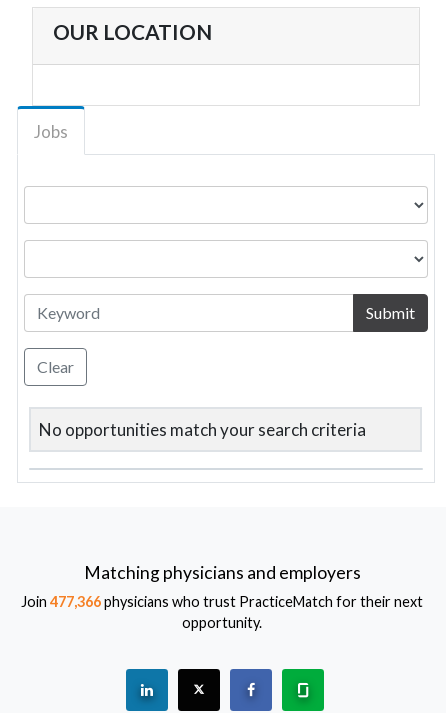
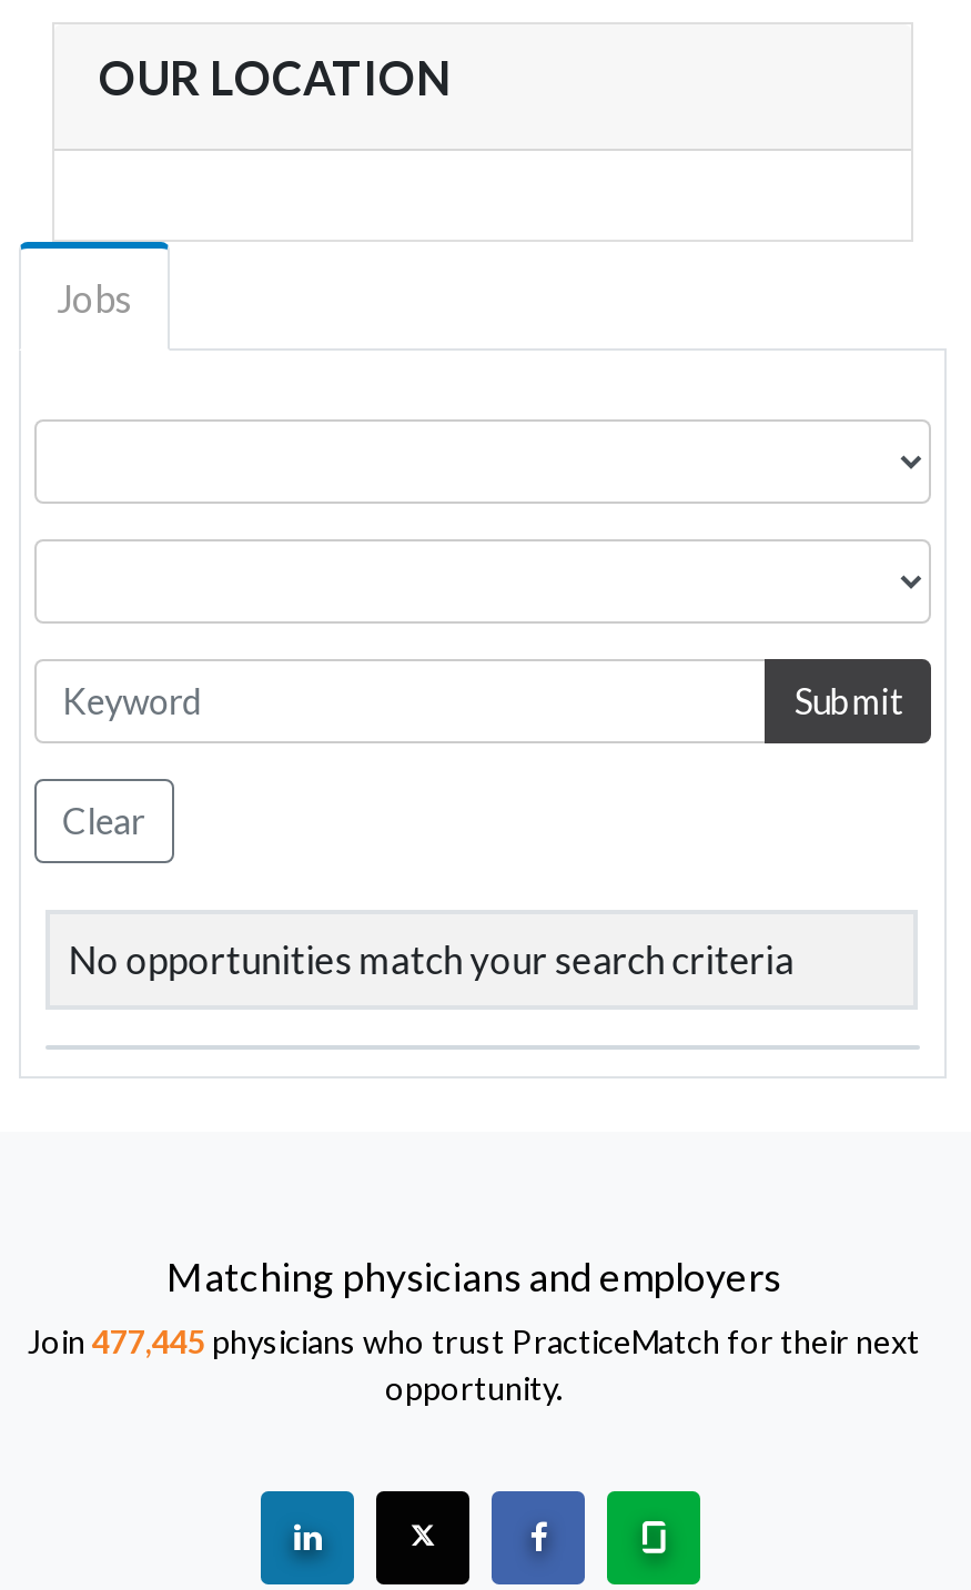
- Join 477,366 physicians who trust PracticeMatch for their next
+ Join 477,445 physicians who trust PracticeMatch for their next
